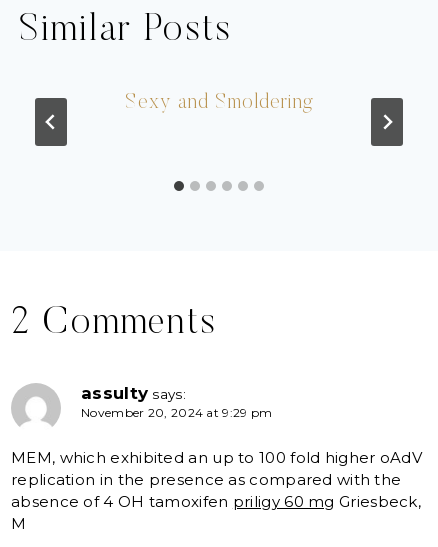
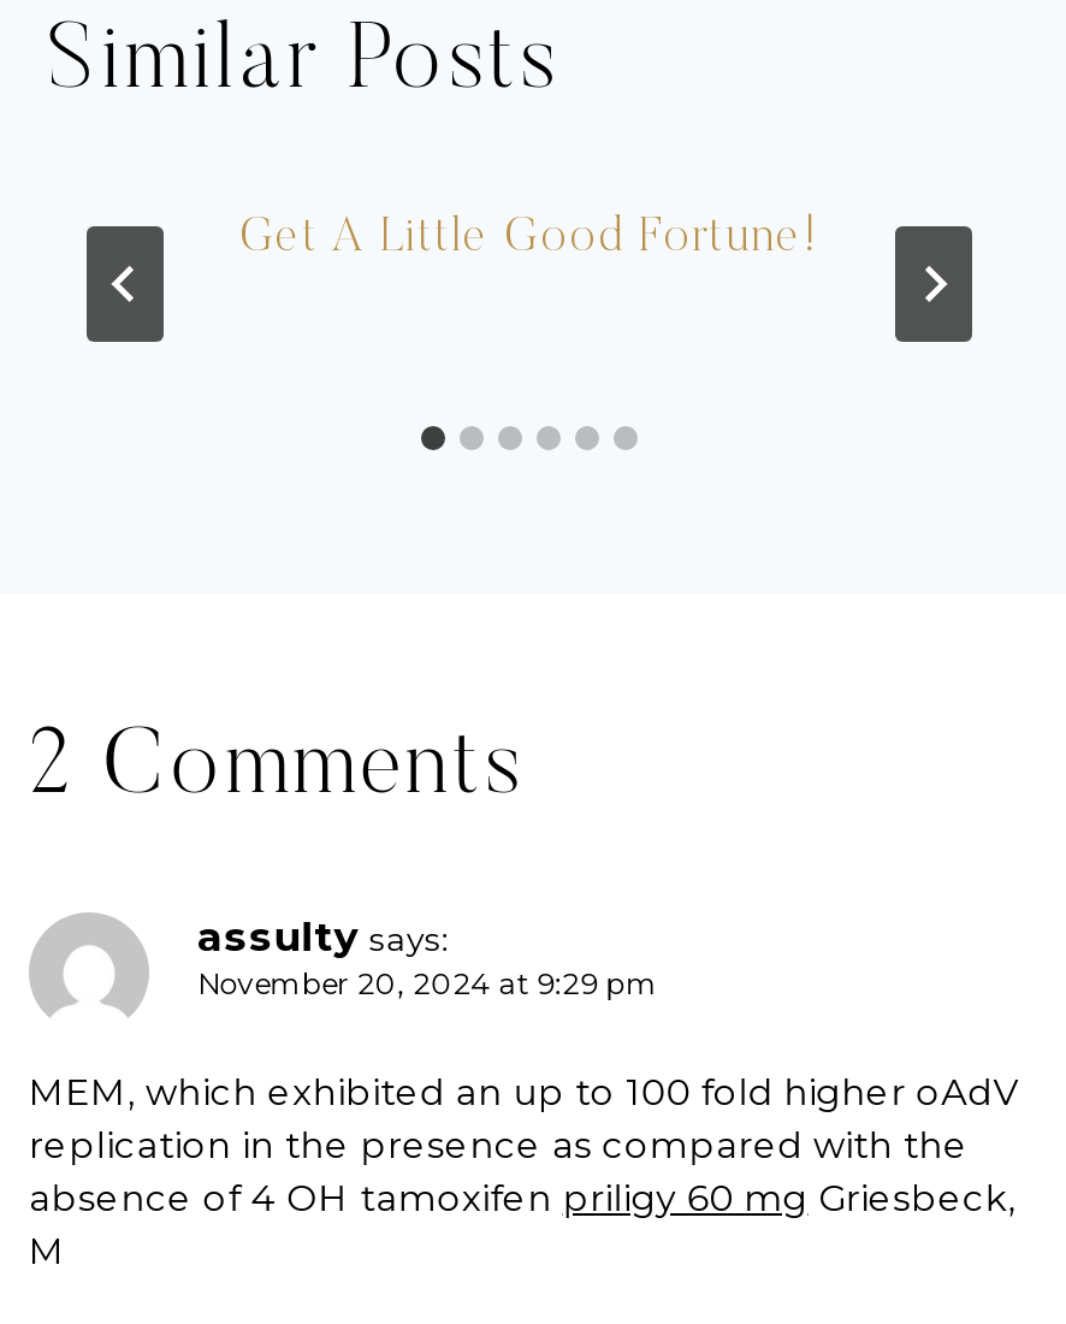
- Sexy and Smoldering
+ Get A Little Good Fortune!
